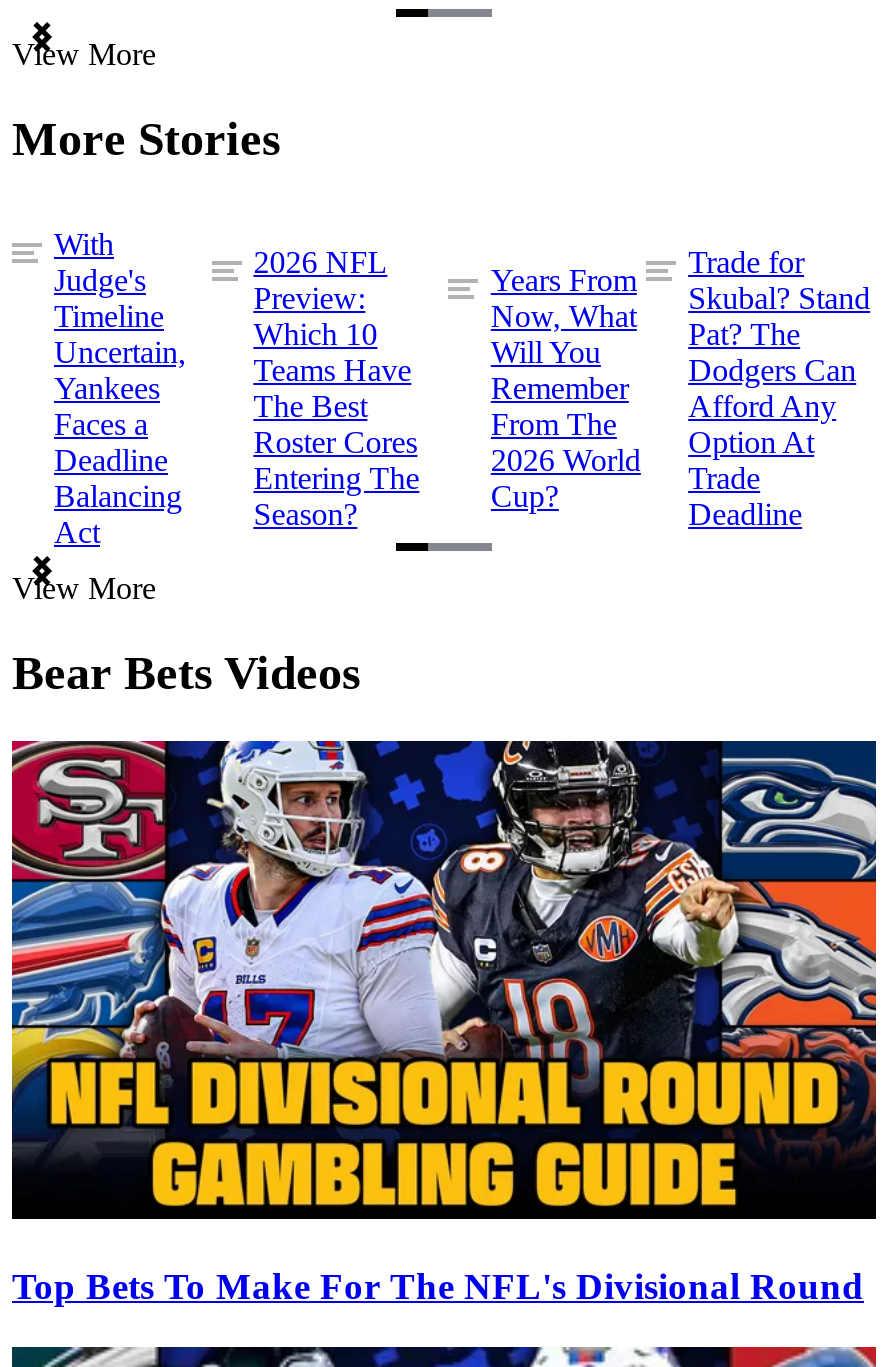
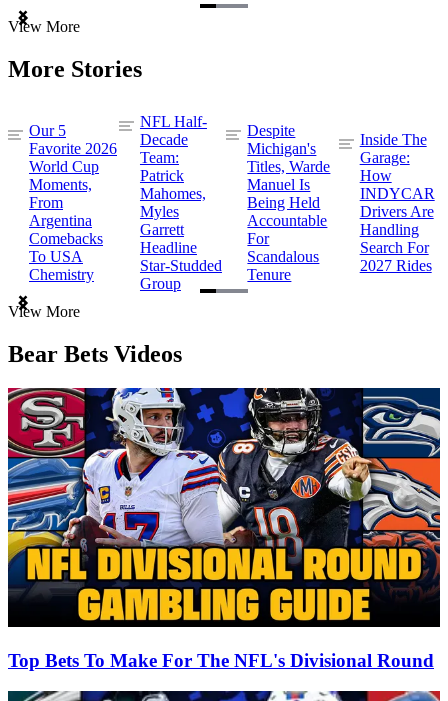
- With
- Judge's
- Timeline
- Uncertain,
- Yankees
- Faces a
- Deadline
- Balancing
- Act
+ Our 5
+ Favorite 2026
+ World Cup
+ Moments,
+ From
+ Argentina
+ Comebacks
+ To USA
+ Chemistry

- 2026 NFL
- Preview:
- Which 10
- Teams Have
- The Best
- Roster Cores
- Entering The
- Season?
+ NFL Half-
+ Decade
+ Team:
+ Patrick
+ Mahomes,
+ Myles
+ Garrett
+ Headline
+ Star-Studded
+ Group

- Trade for
- Skubal? Stand
- Pat? The
- Dodgers Can
- Afford Any
- Option At
- Trade
- Deadline
+ Inside The
+ Garage:
+ How
+ INDYCAR
+ Drivers Are
+ Handling
+ Search For
+ 2027 Rides

- Years From
- Now, What
- Will You
- Remember
- From The
- 2026 World
- Cup?
+ Despite
+ Michigan's
+ Titles, Warde
+ Manuel Is
+ Being Held
+ Accountable
+ For
+ Scandalous
+ Tenure
